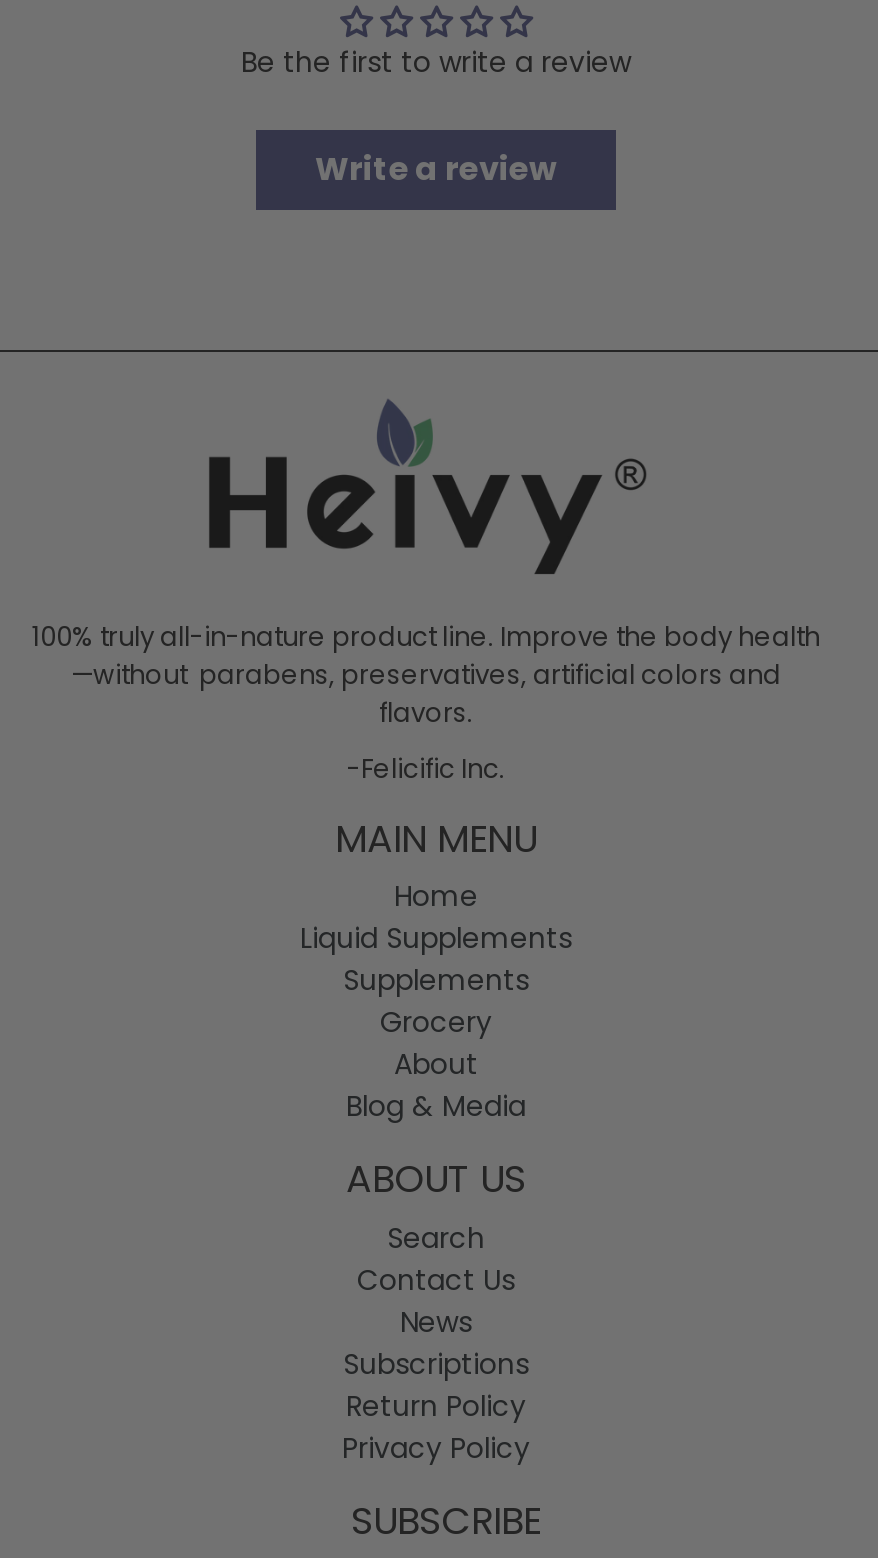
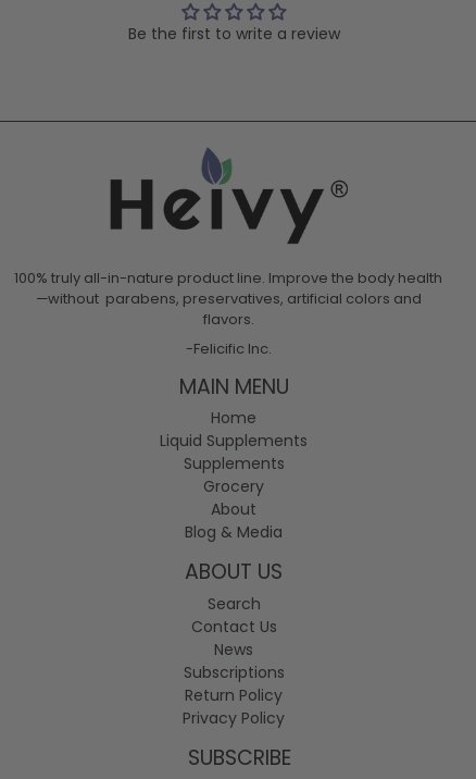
- Write a review
